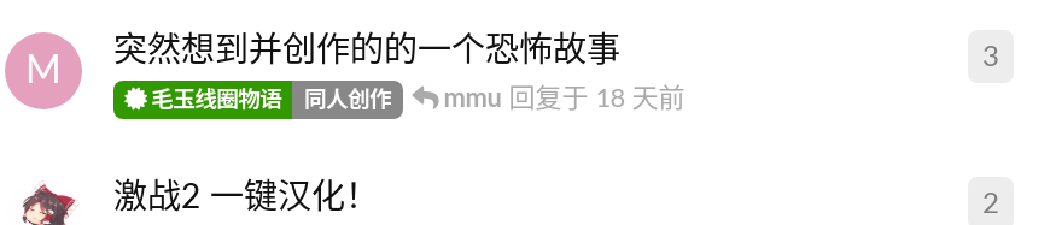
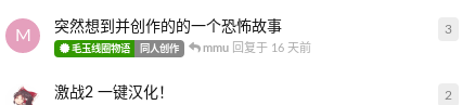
- mmu回复于18 天前
+ mmu回复于16 天前
